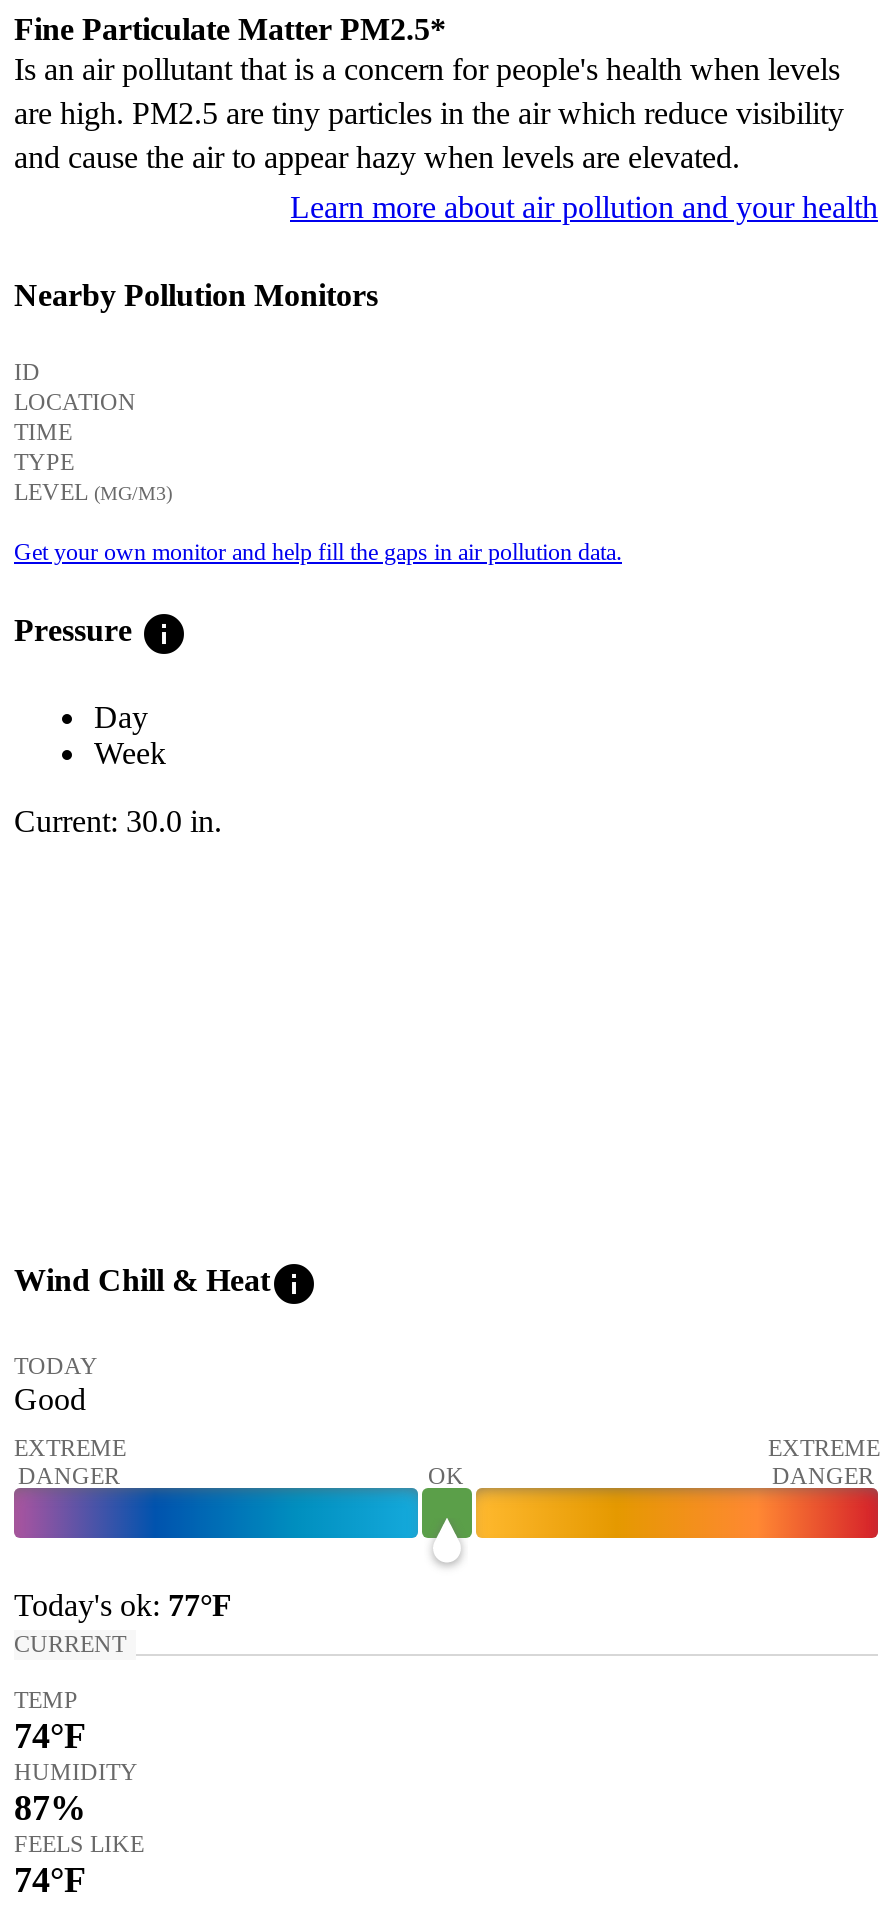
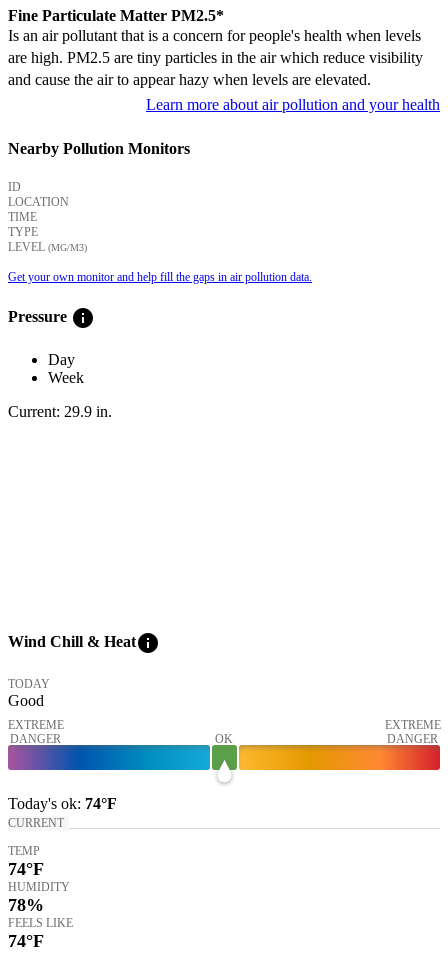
- Current: 30.0 in.
+ Current: 29.9 in.

- Today's ok: 77°F
+ Today's ok: 74°F

- 87%
+ 78%
